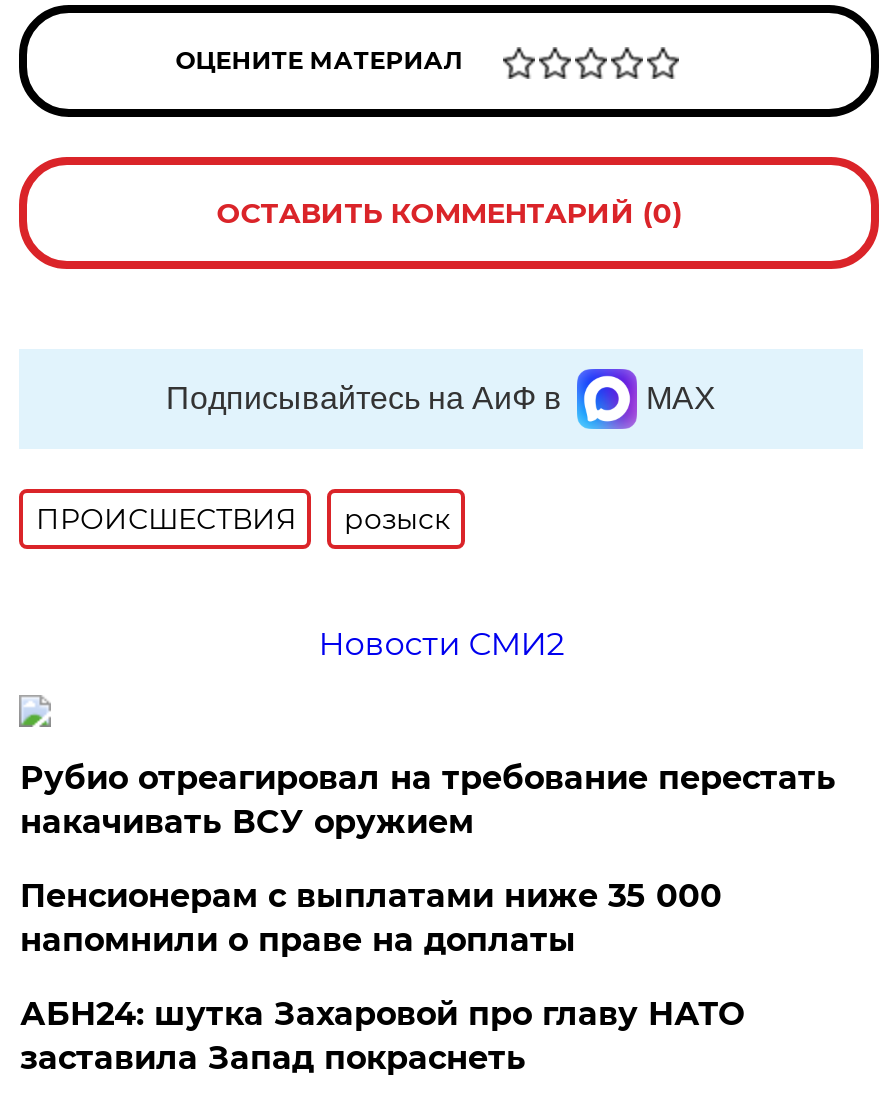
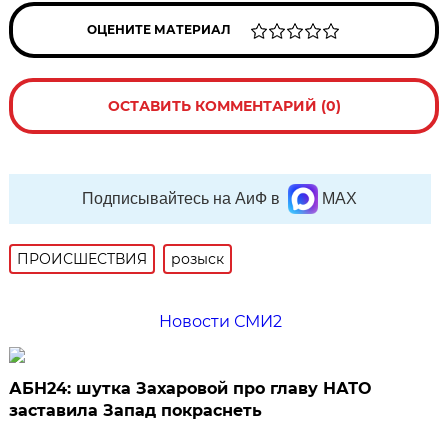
- Рубио отреагировал на требование перестать
- накачивать ВСУ оружием
- Пенсионерам с выплатами ниже 35 000
- напомнили о праве на доплаты
